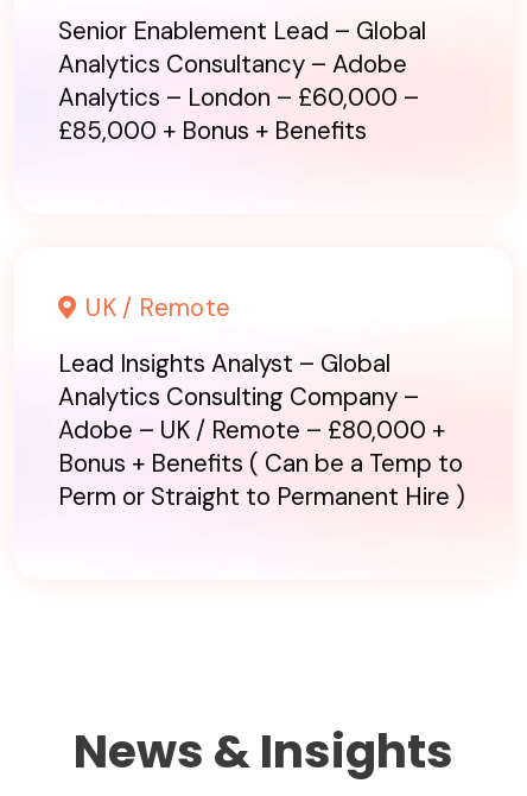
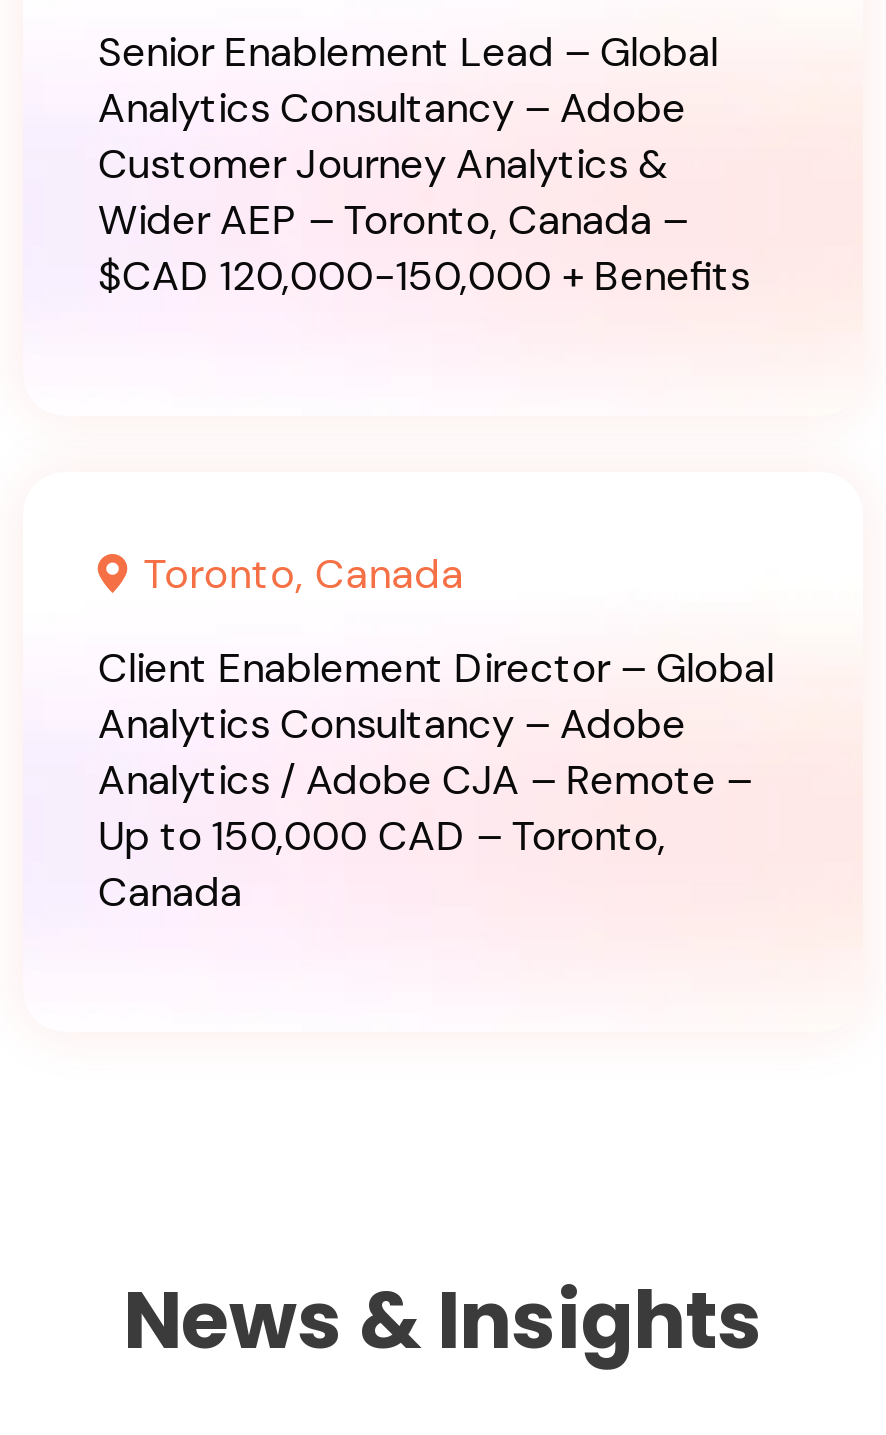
- Analytics – London – £60,000 –
- £85,000 + Bonus + Benefits
+ Customer Journey Analytics &
+ Wider AEP – Toronto, Canada –
+ $CAD 120,000-150,000 + Benefits

- UK / Remote
+ Toronto, Canada

- Lead Insights Analyst – Global
- Analytics Consulting Company –
- Adobe – UK / Remote – £80,000 +
- Bonus + Benefits ( Can be a Temp to
- Perm or Straight to Permanent Hire )
+ Client Enablement Director – Global
+ Analytics Consultancy – Adobe
+ Analytics / Adobe CJA – Remote –
+ Up to 150,000 CAD – Toronto,
+ Canada
